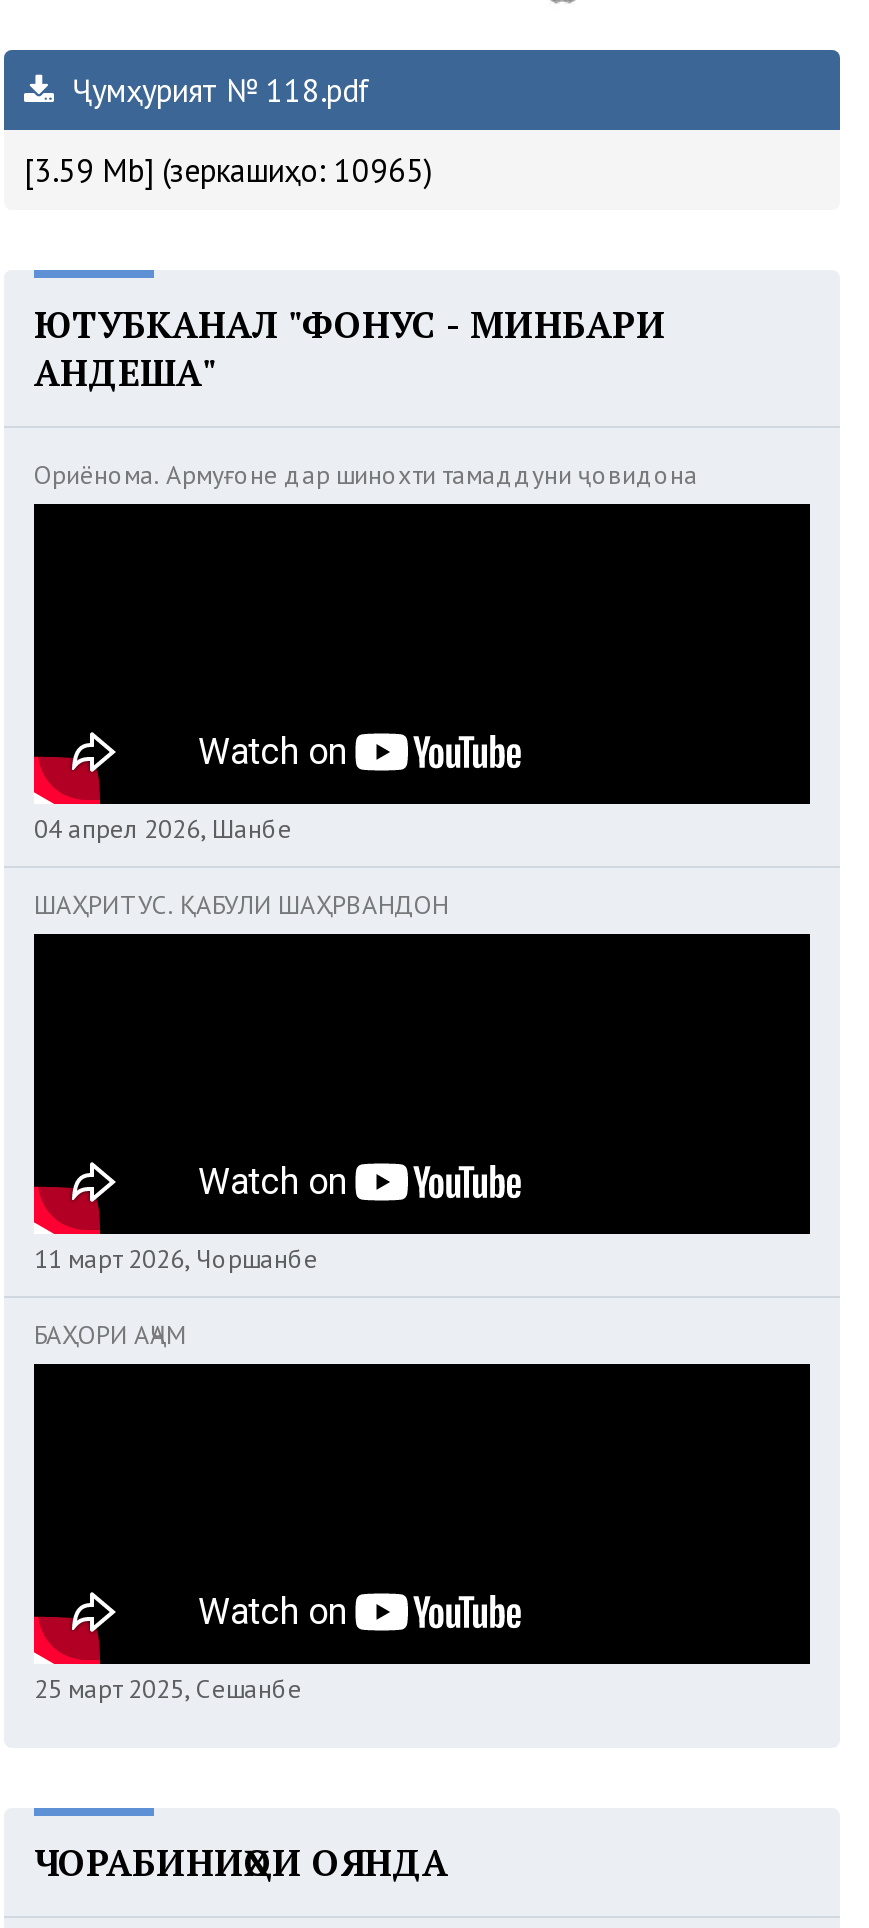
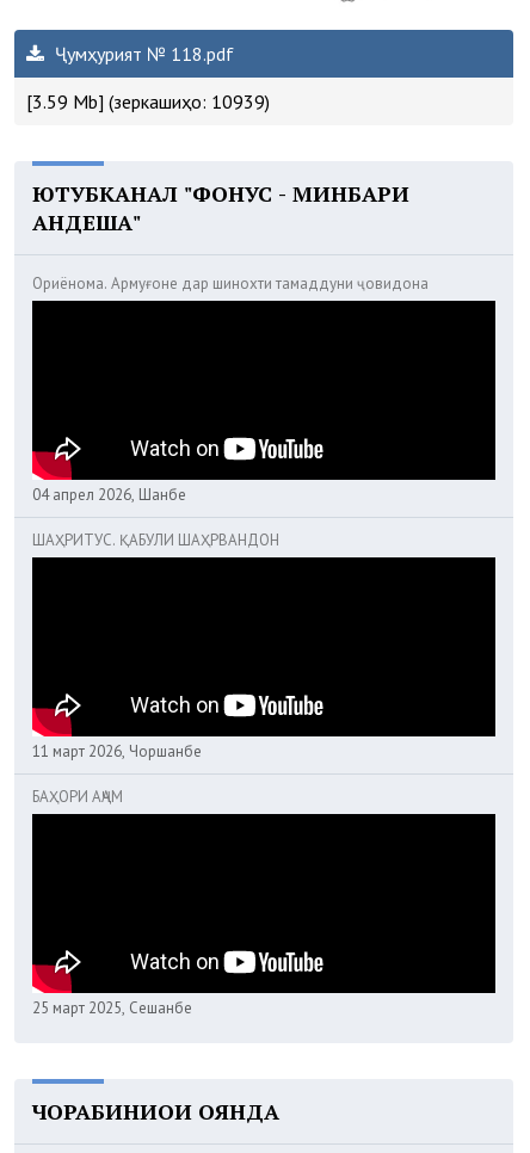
- [3.59 Mb] (зеркашиҳо: 10965)
+ [3.59 Mb] (зеркашиҳо: 10939)
